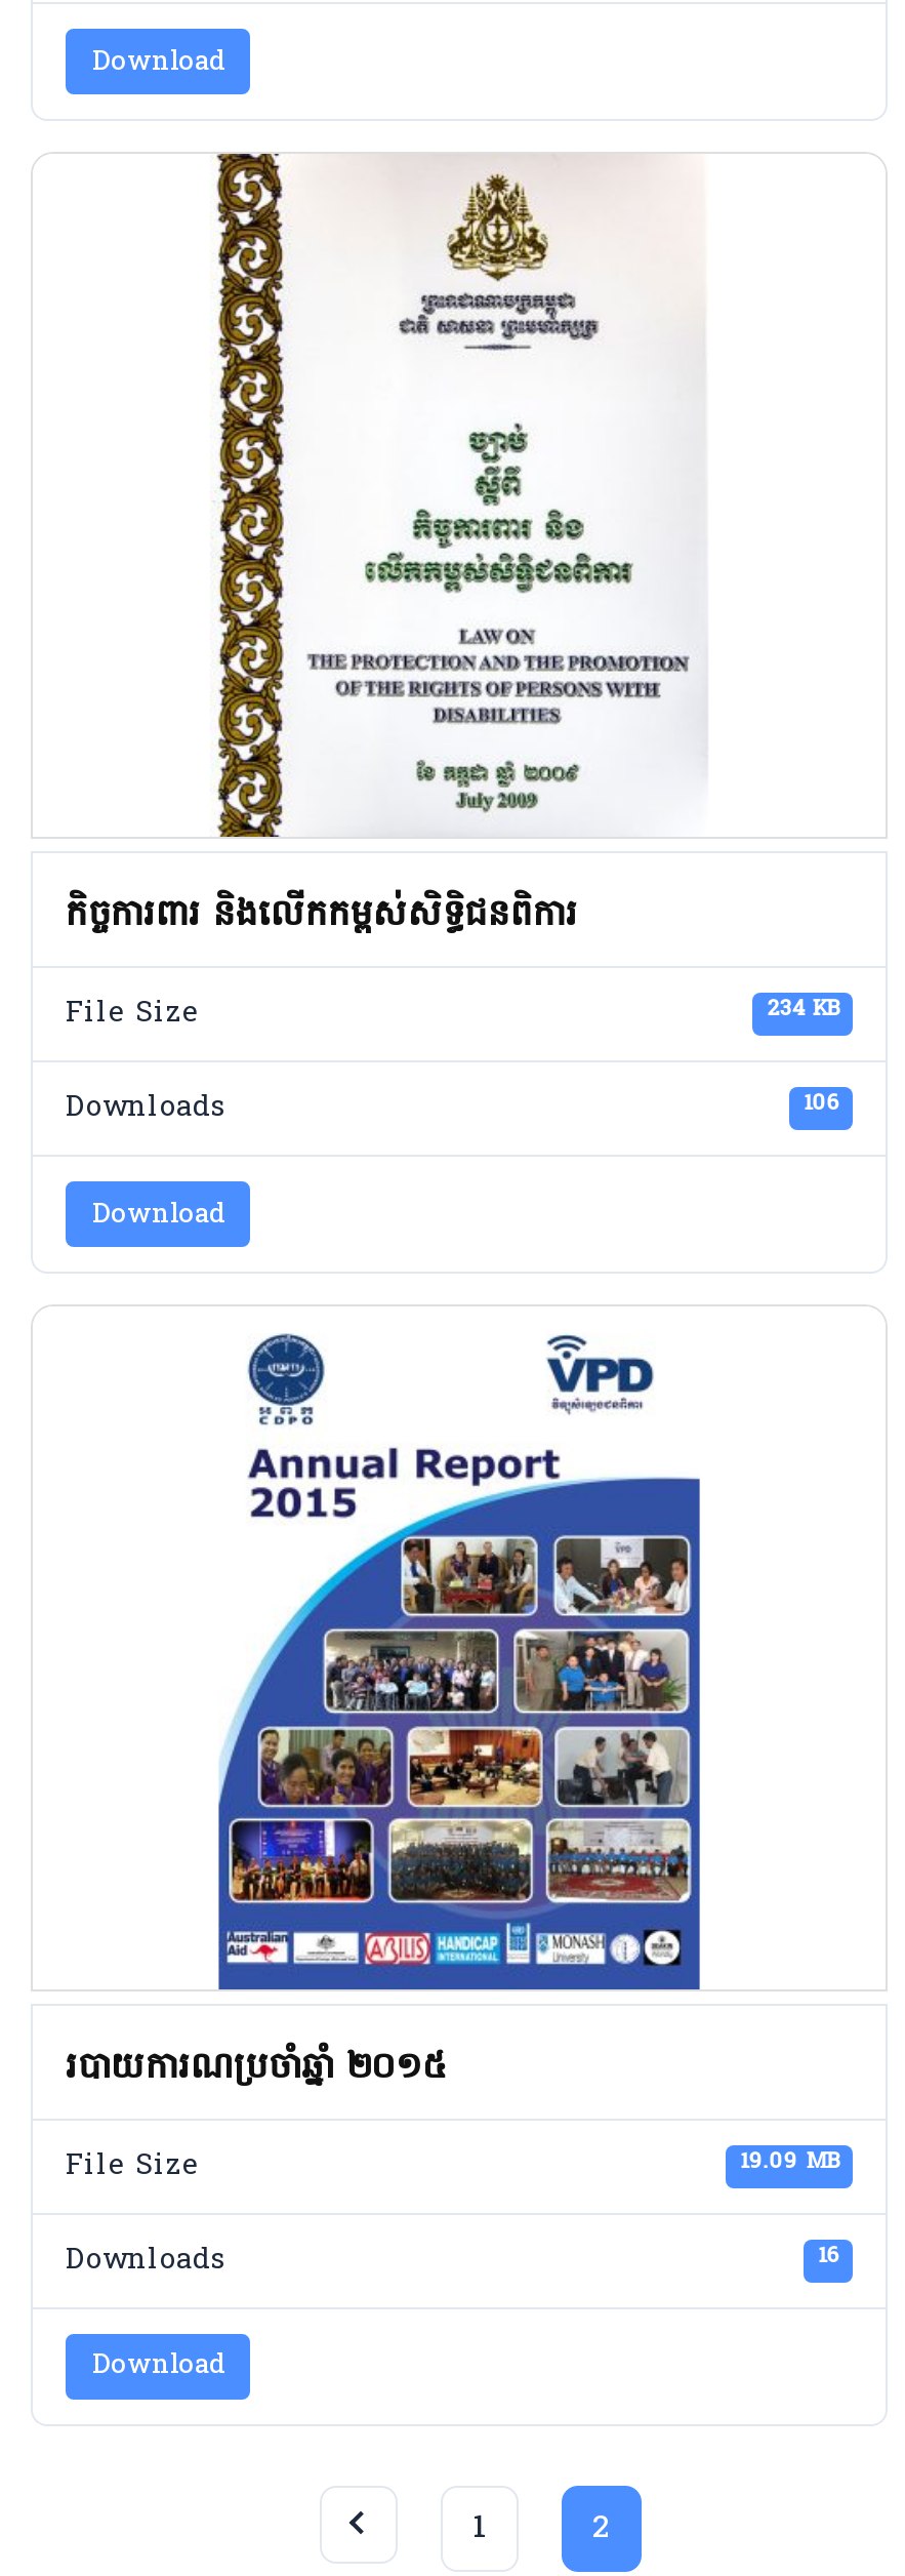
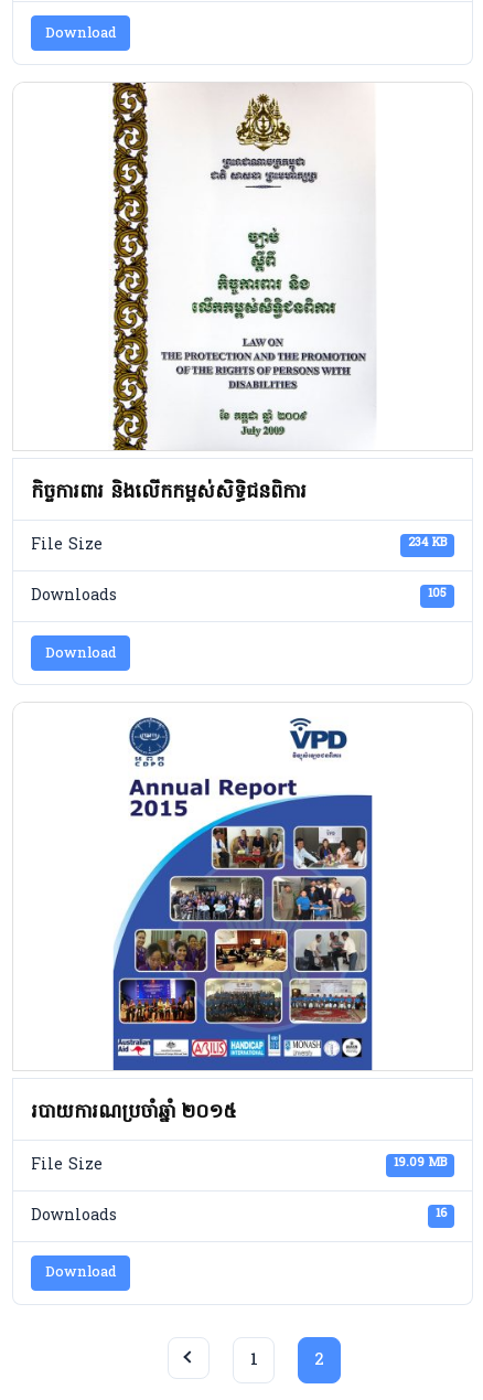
- 106
+ 105
